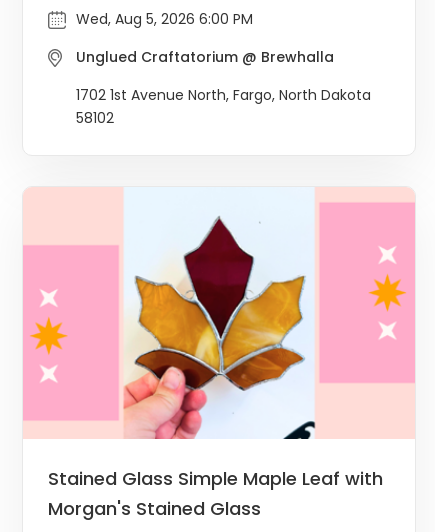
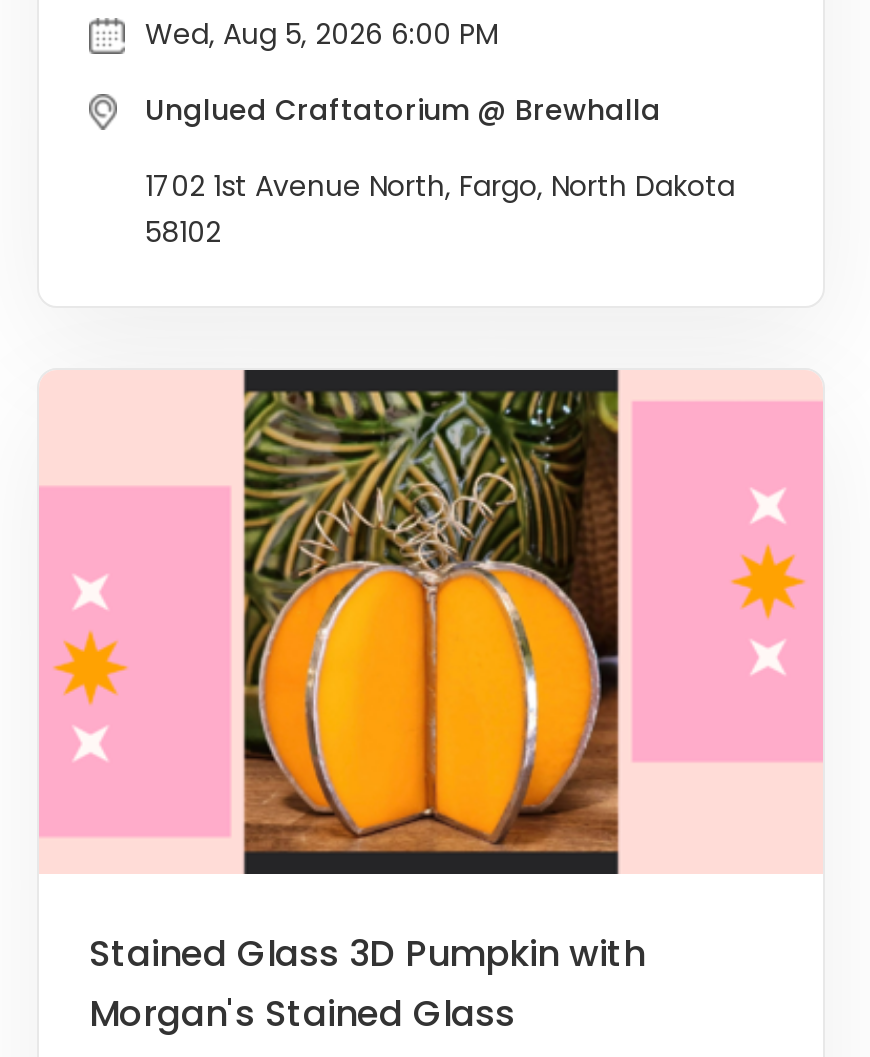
- [image]
- Stained Glass Simple Maple Leaf with
+ [image]
+ Stained Glass 3D Pumpkin with
